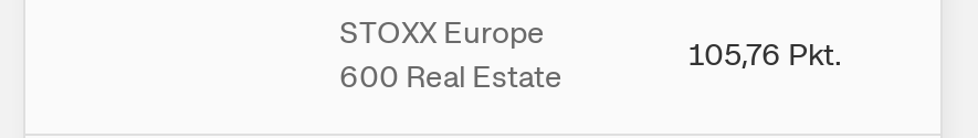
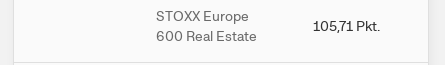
- 105,76 Pkt.
+ 105,71 Pkt.
